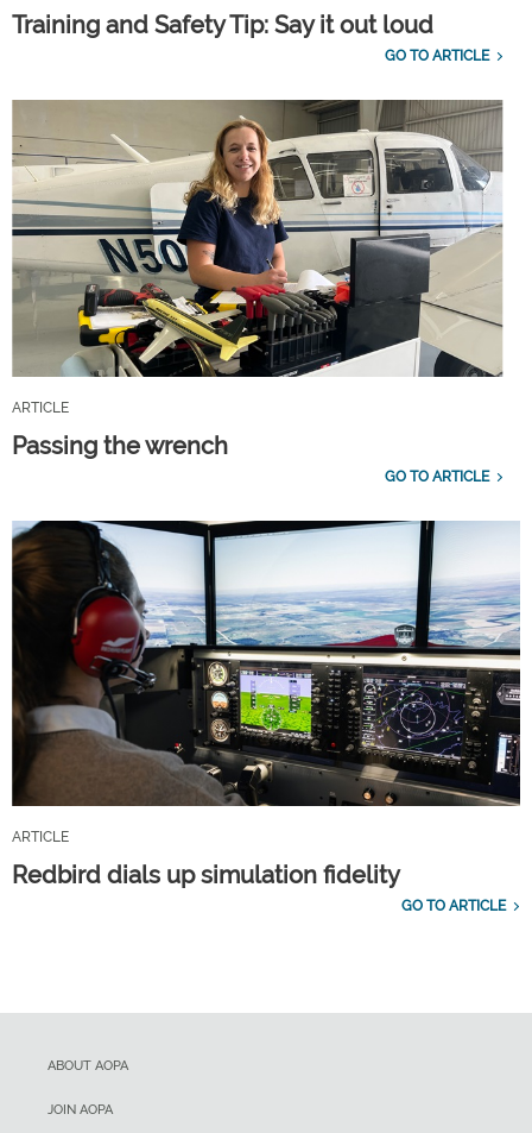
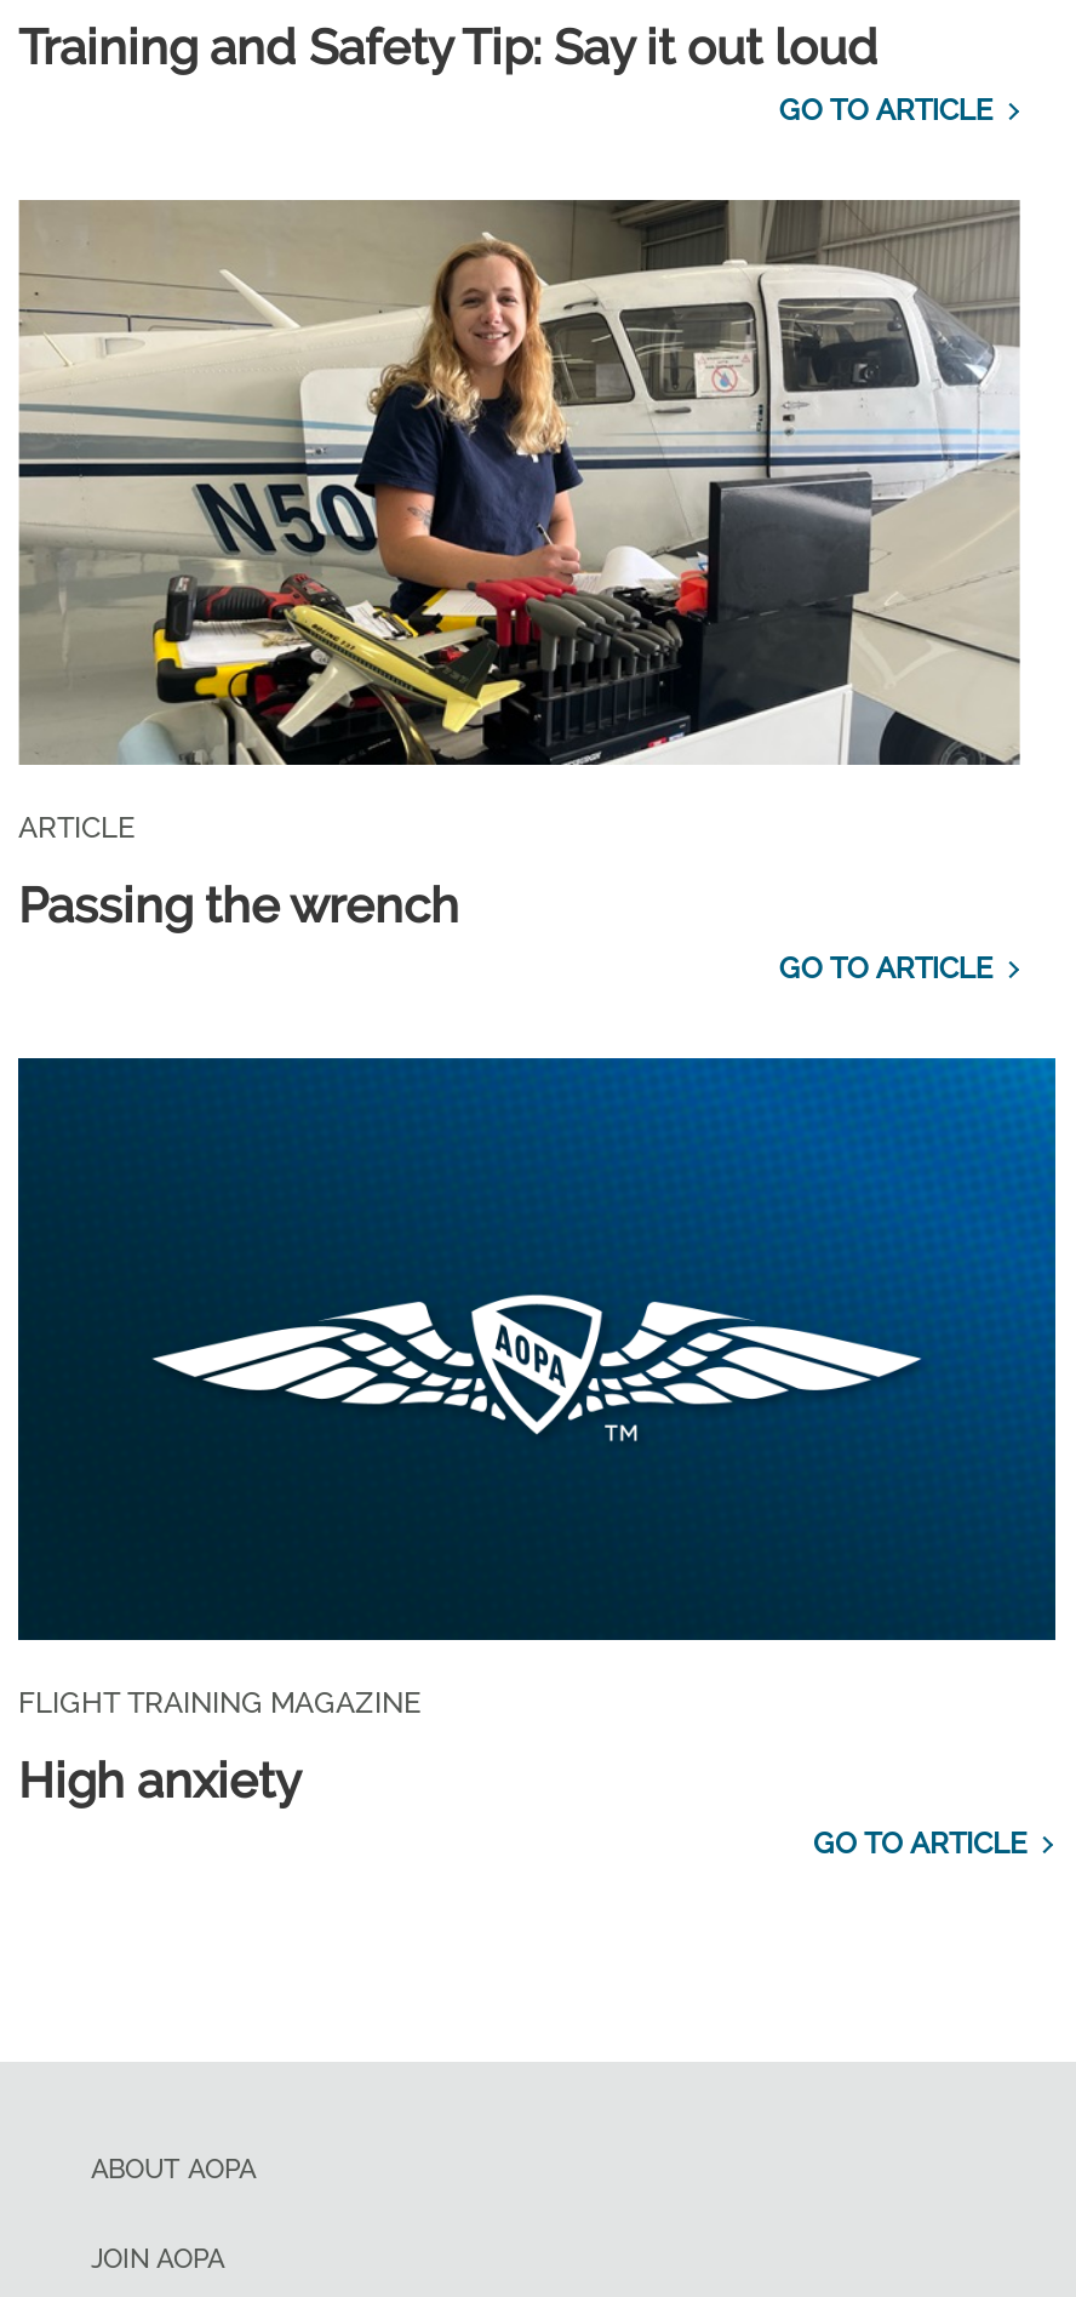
- [image]
- ARTICLE
+ [image]
+ FLIGHT TRAINING MAGAZINE

- Redbird dials up simulation fidelity
+ High anxiety
